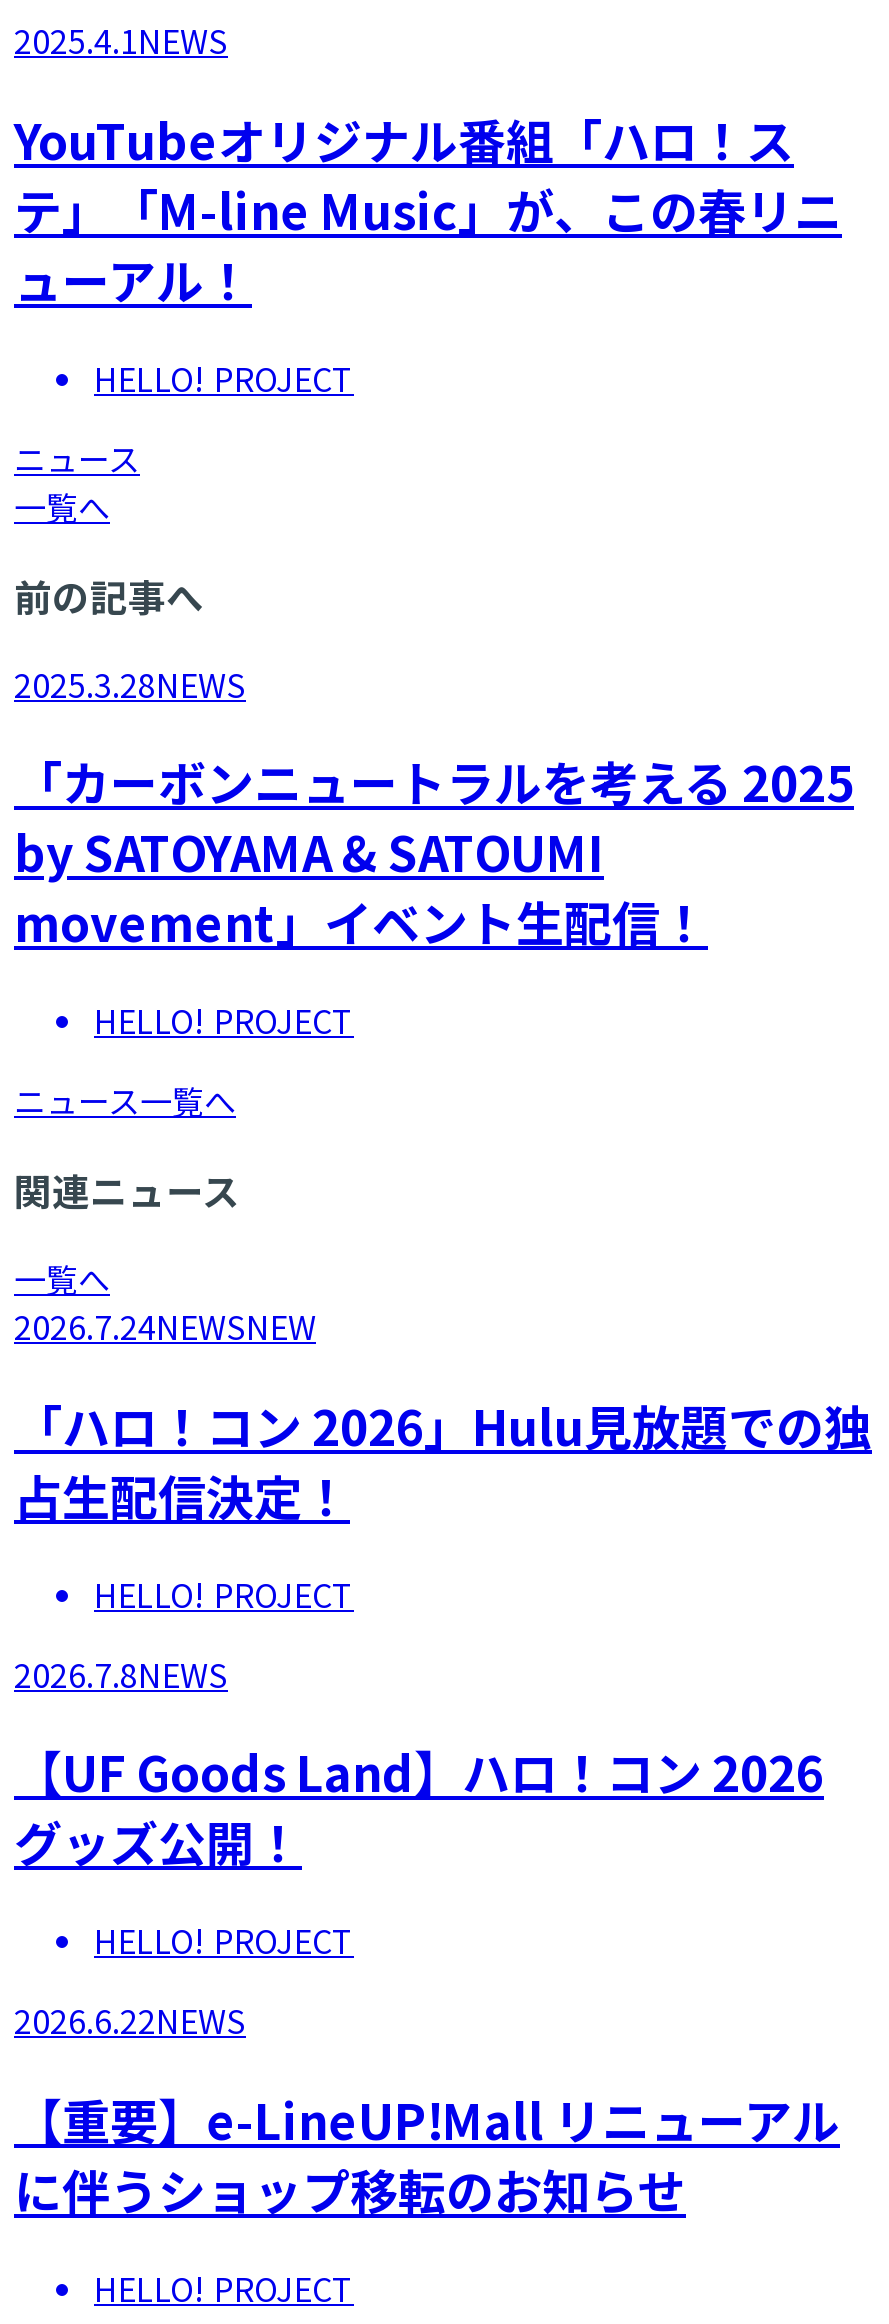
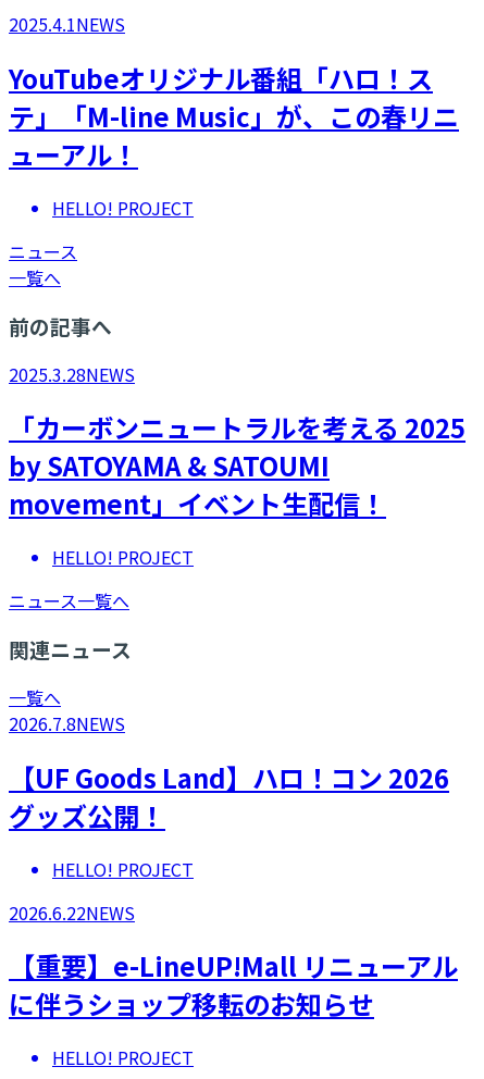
- 2026.7.24NEWSNEW
- 「ハロ！コン 2026」Hulu見放題での独
- 占生配信決定！
- HELLO! PROJECT
